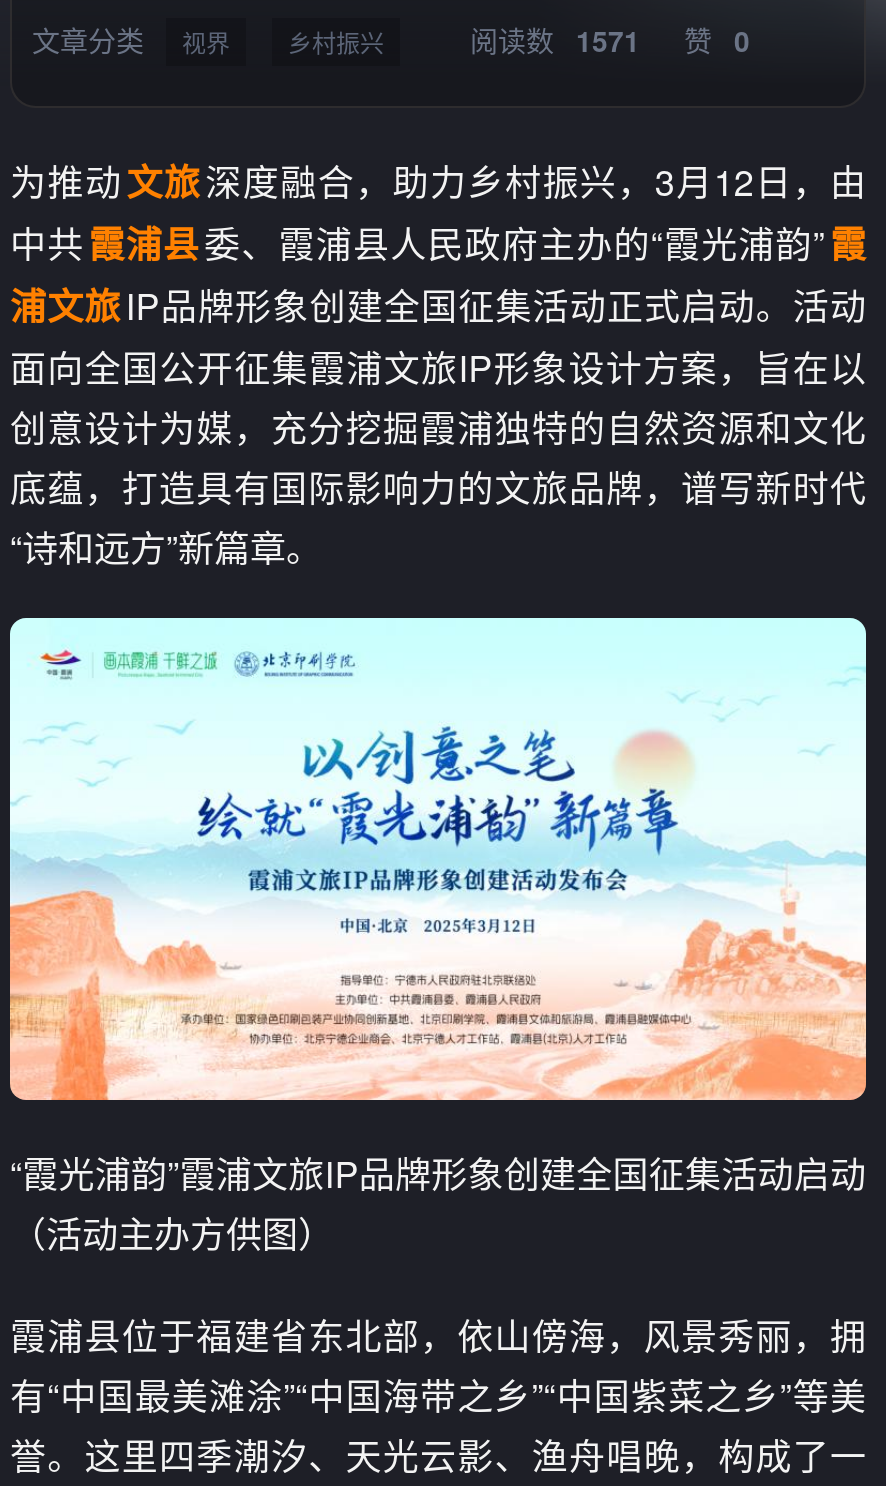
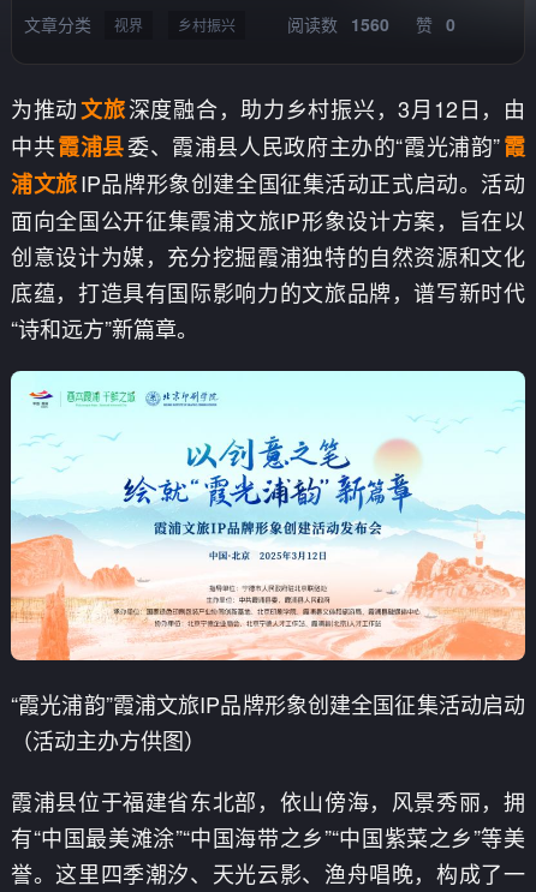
- 阅读数 1571 赞 0
+ 阅读数 1560 赞 0
